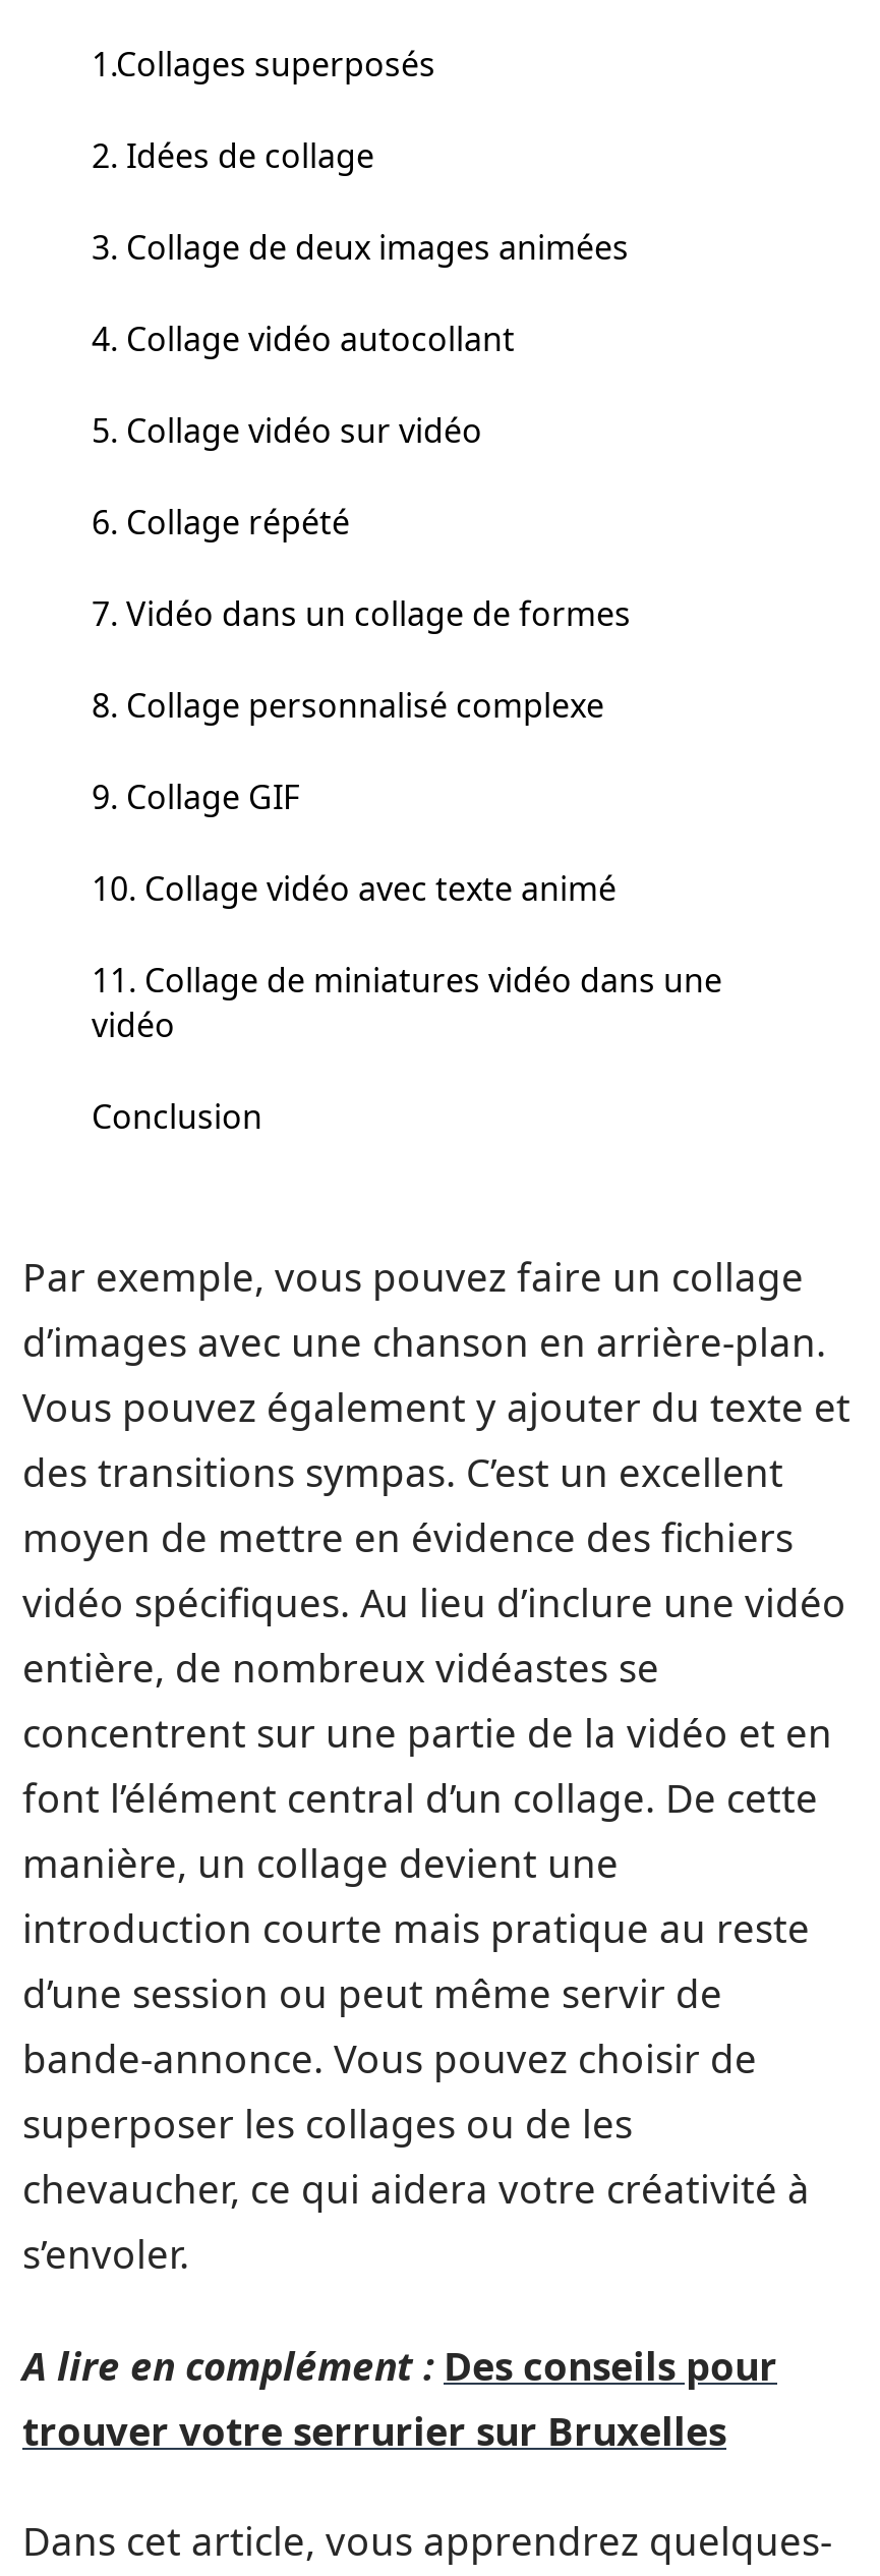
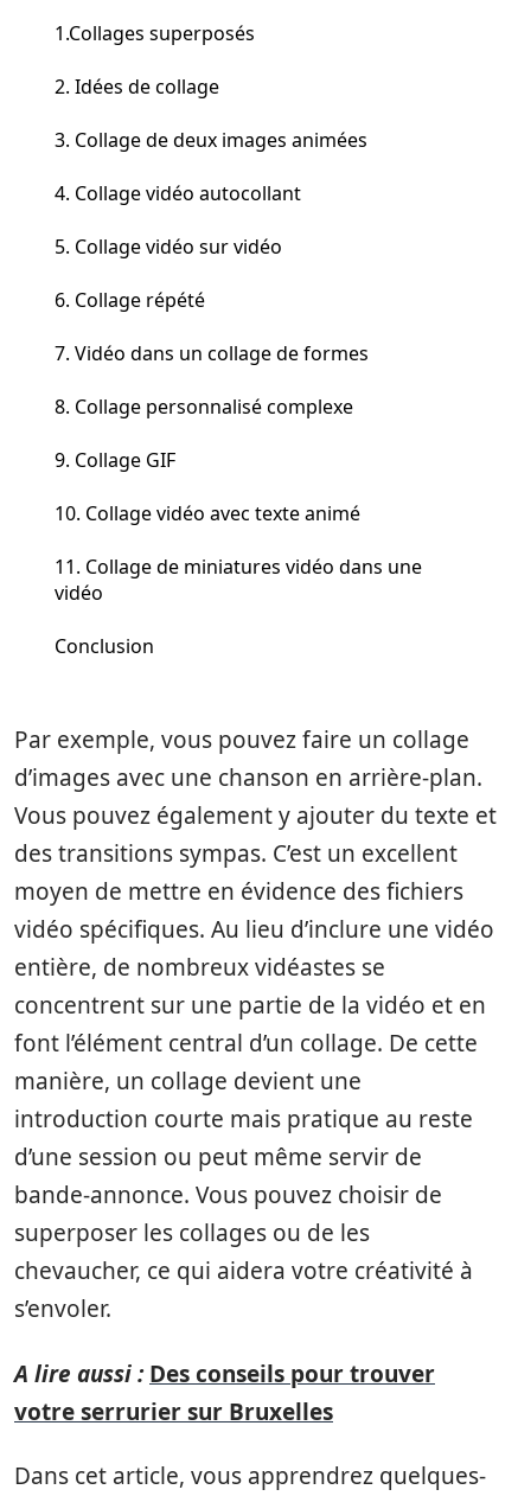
- A lire en complément : Des conseils pour
- trouver votre serrurier sur Bruxelles
+ A lire aussi : Des conseils pour trouver
+ votre serrurier sur Bruxelles
